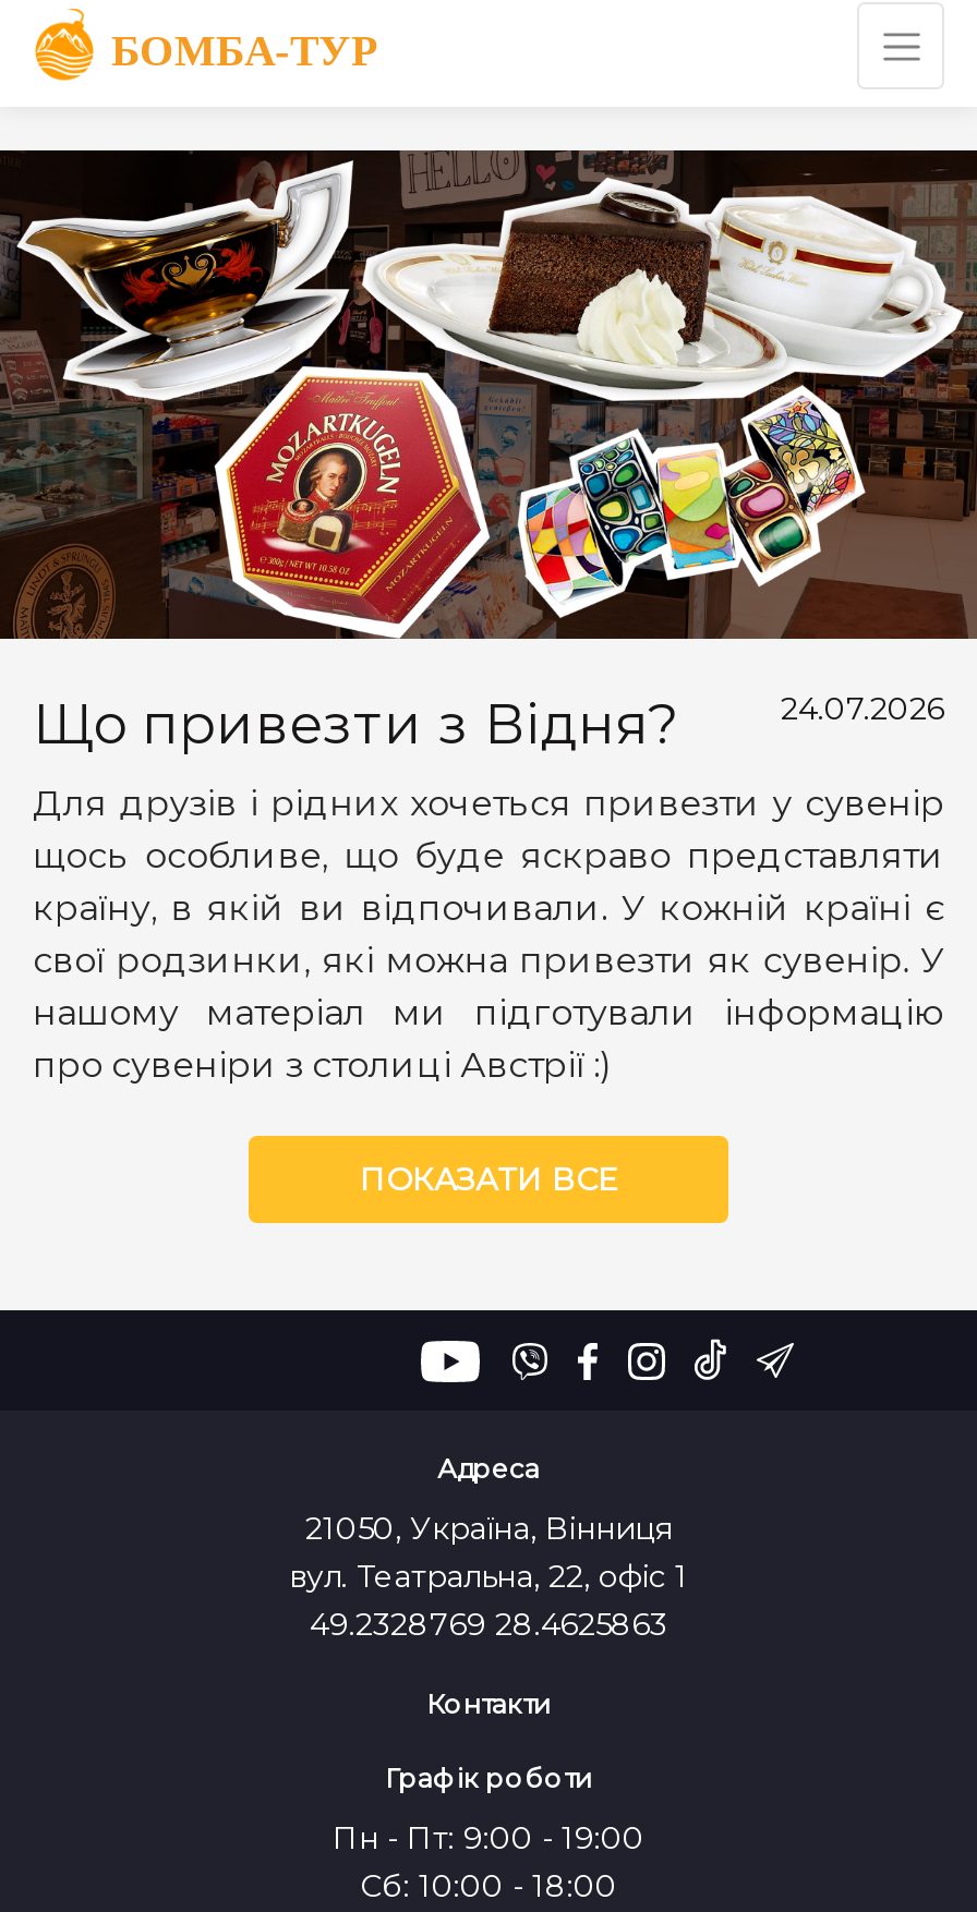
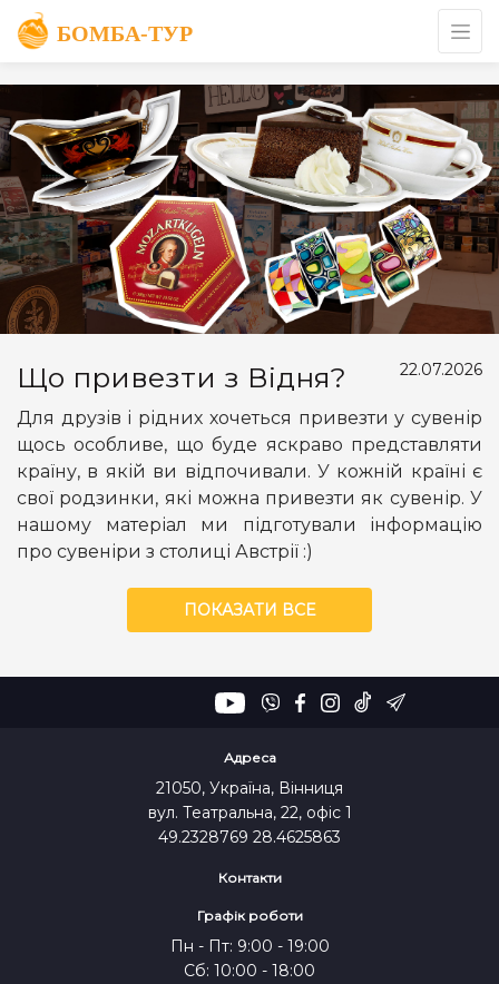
- 24.07.2026
+ 22.07.2026
